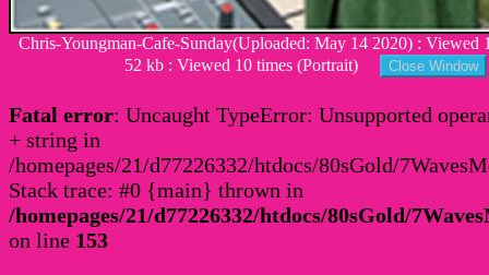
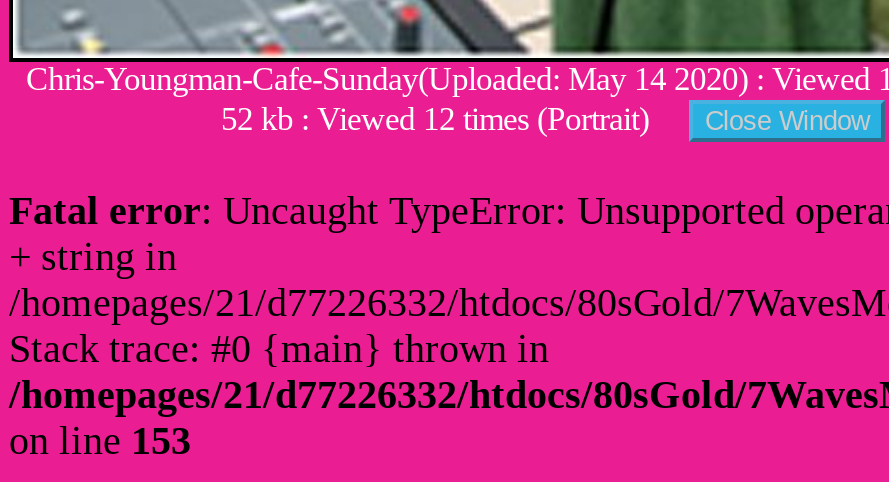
- 52 kb : Viewed 10 times (Portrait)
+ 52 kb : Viewed 12 times (Portrait)
